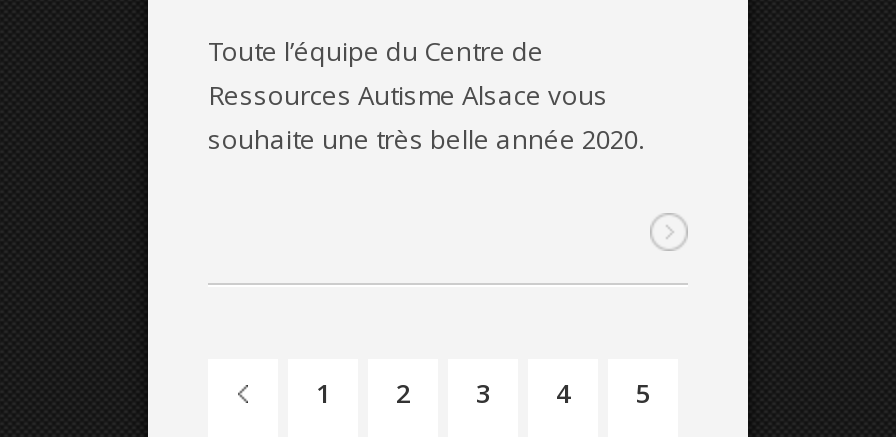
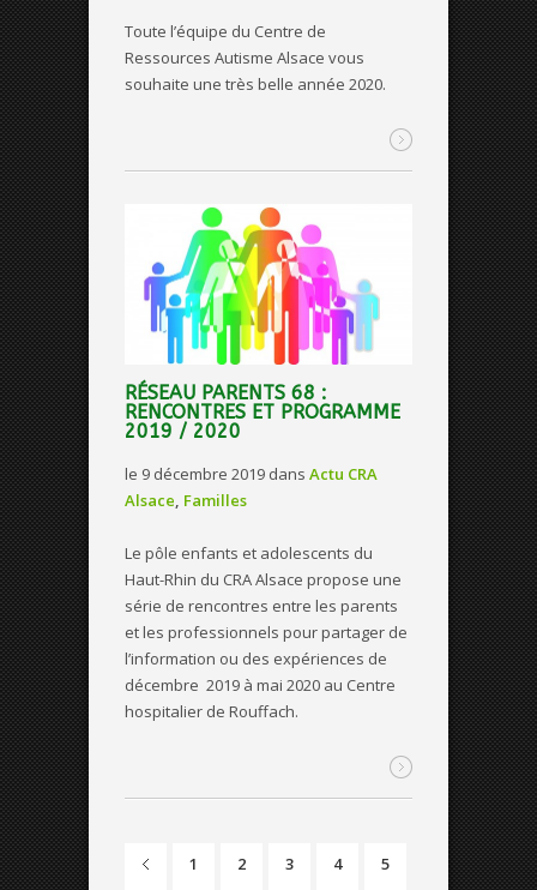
+ [image]
+ RÉSEAU PARENTS 68 :
+ RENCONTRES ET PROGRAMME
+ 2019 / 2020
+ le 9 décembre 2019 dans Actu CRA
+ Alsace, Familles
+ Le pôle enfants et adolescents du
+ Haut-Rhin du CRA Alsace propose une
+ série de rencontres entre les parents
+ et les professionnels pour partager de
+ l’information ou des expériences de
+ décembre 2019 à mai 2020 au Centre
+ hospitalier de Rouffach.
